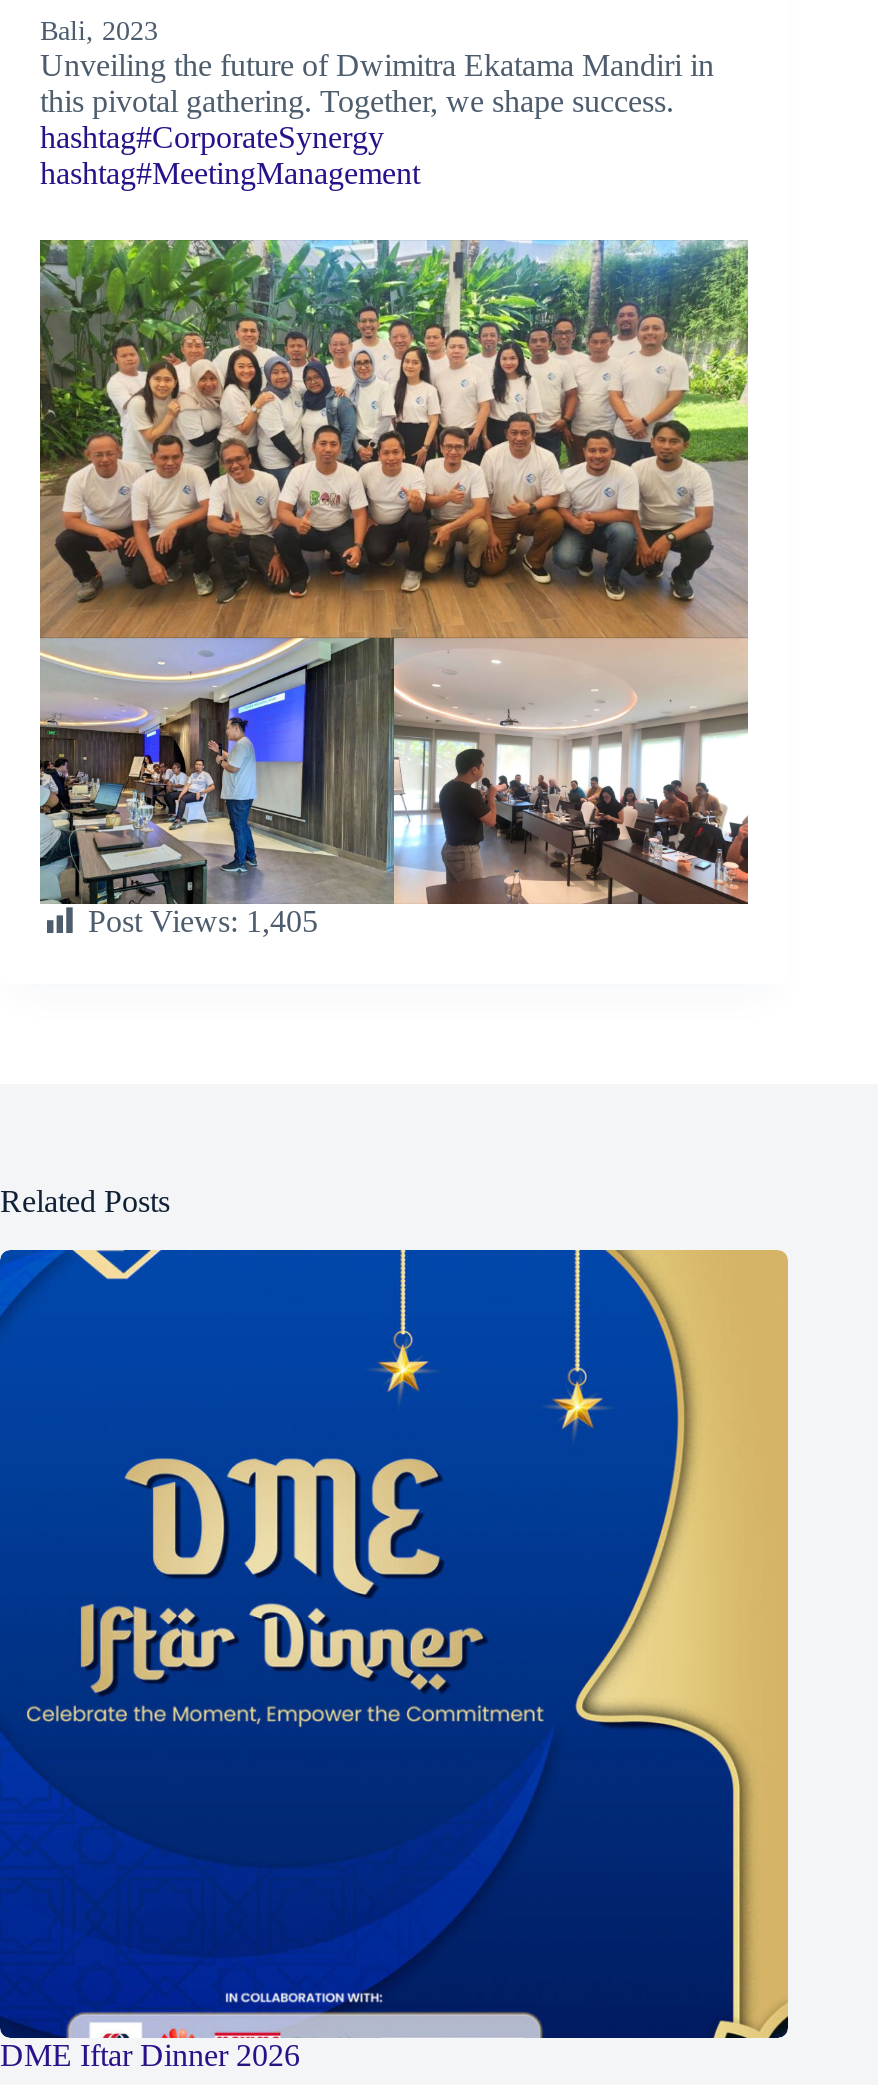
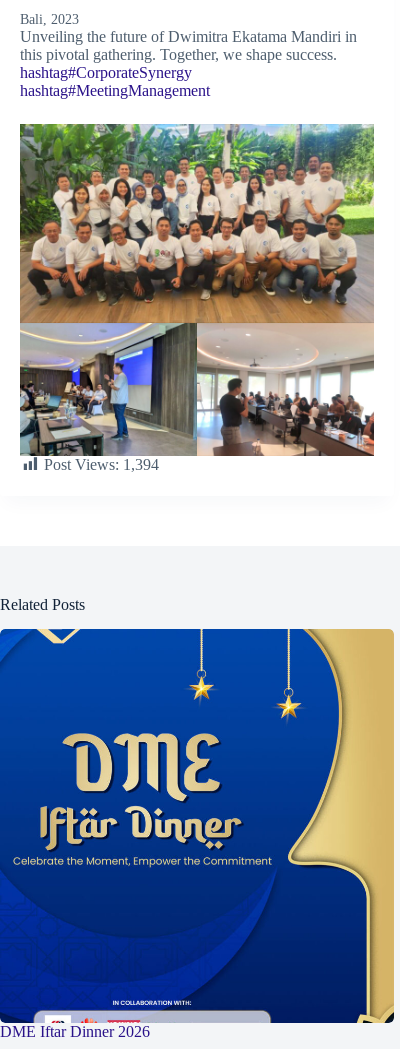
- Post Views: 1,405
+ Post Views: 1,394
